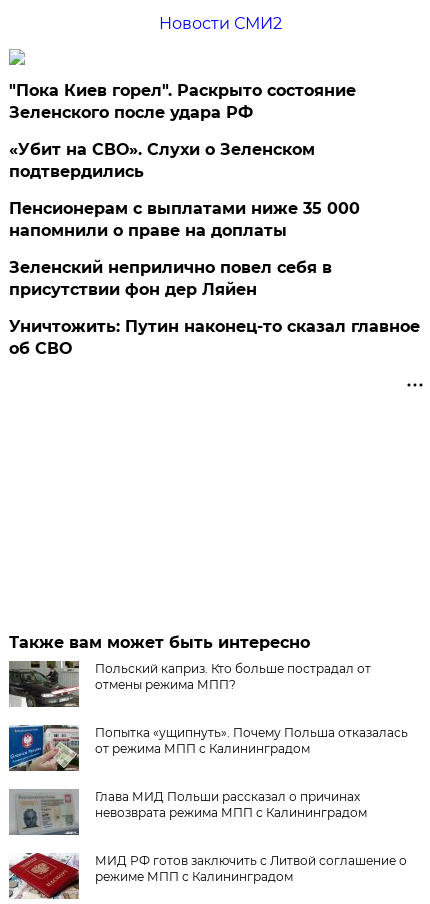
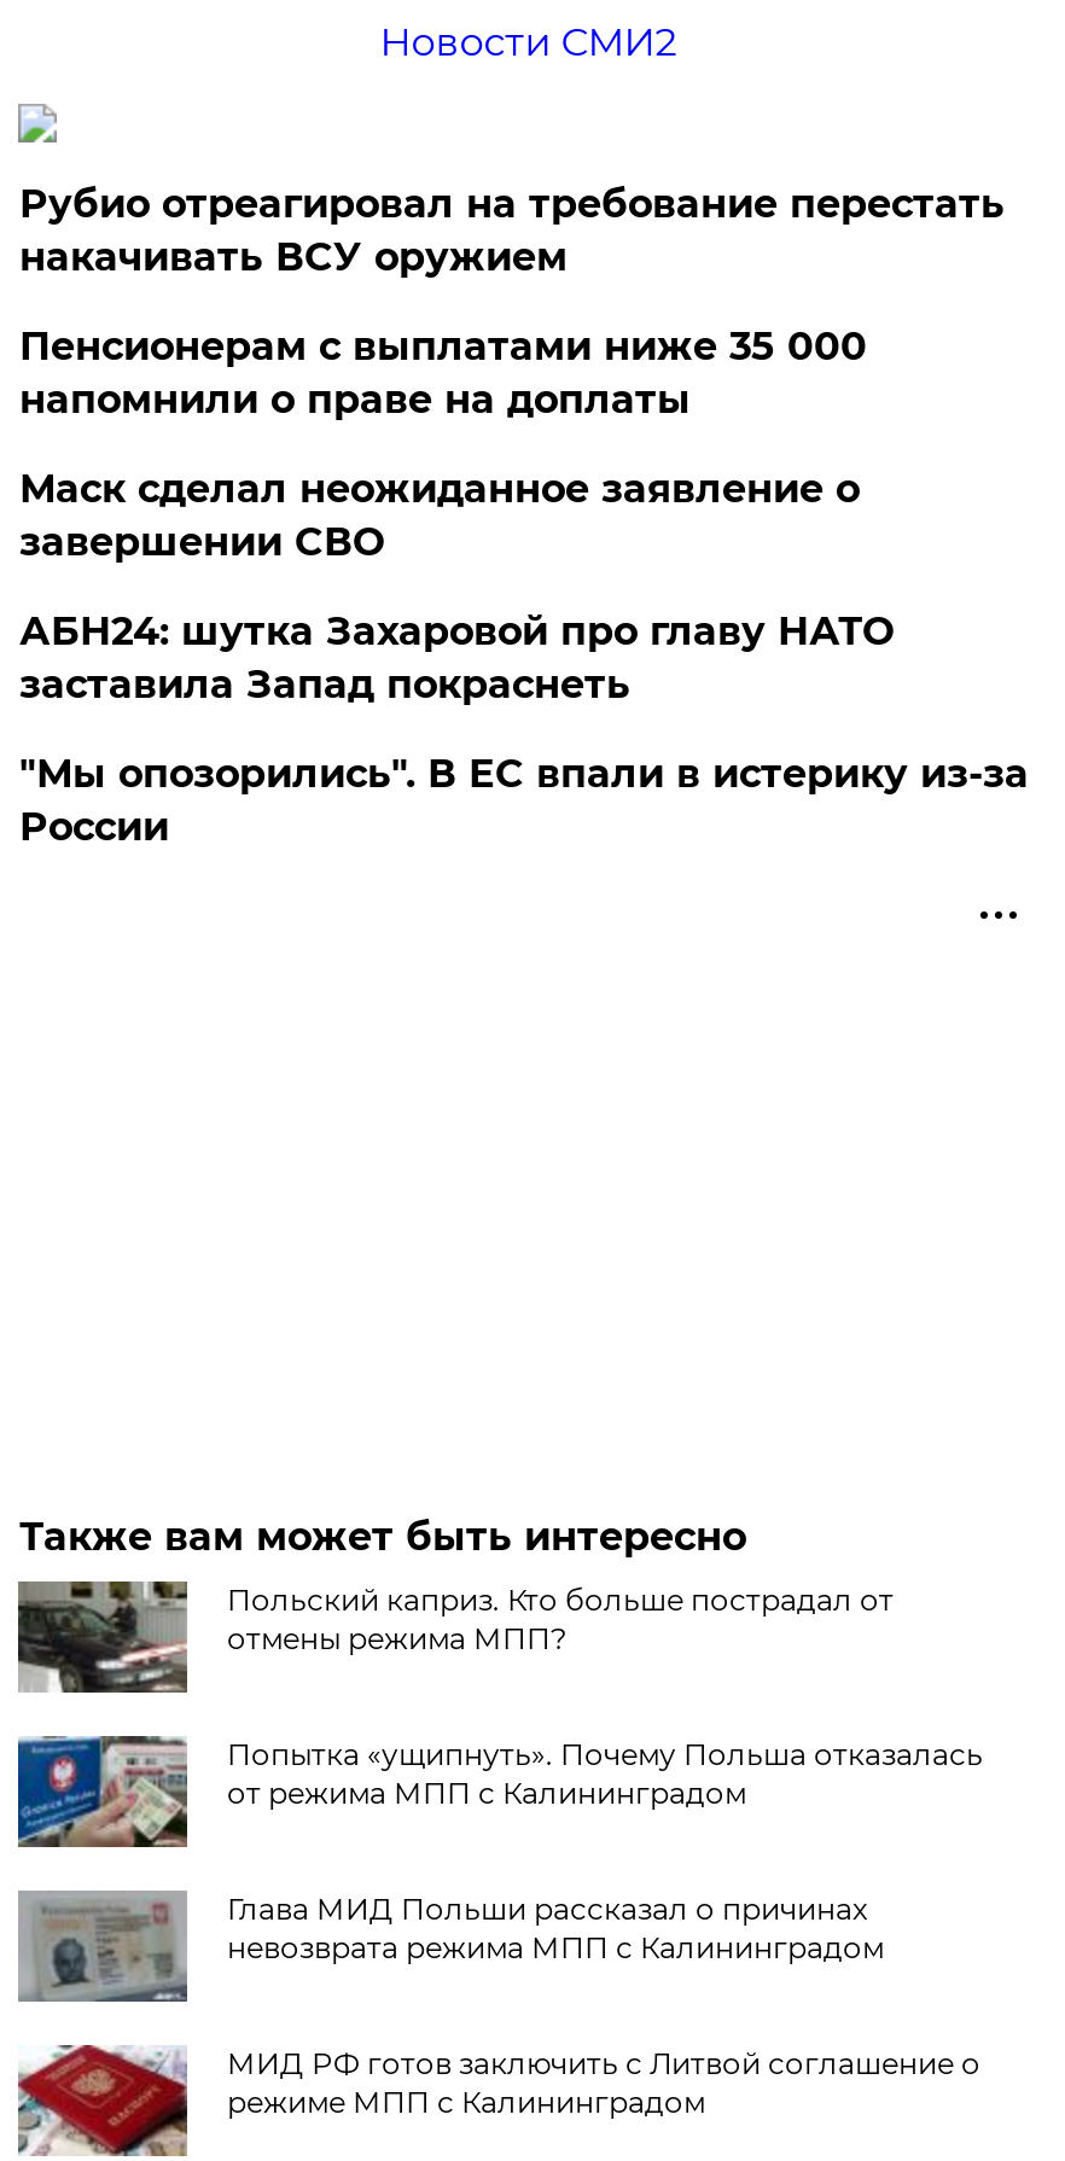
- "Пока Киев горел". Раскрыто состояние
- Зеленского после удара РФ
- «Убит на СВО». Слухи о Зеленском
- подтвердились
+ Рубио отреагировал на требование перестать
+ накачивать ВСУ оружием

moved up: Пенсионерам с выплатами ниже 35 000 | напомнили о праве на доплаты

- Зеленский неприлично повел cебя в
- присутствии фон дер Ляйен
- Уничтожить: Путин наконец-то сказал главное
- об СВО
+ Маск сделал неожиданное заявление о
+ завершении СВО
+ АБН24: шутка Захаровой про главу НАТО
+ заставила Запад покраснеть
+ "Мы опозорились". В ЕС впали в истерику из-за
+ России
